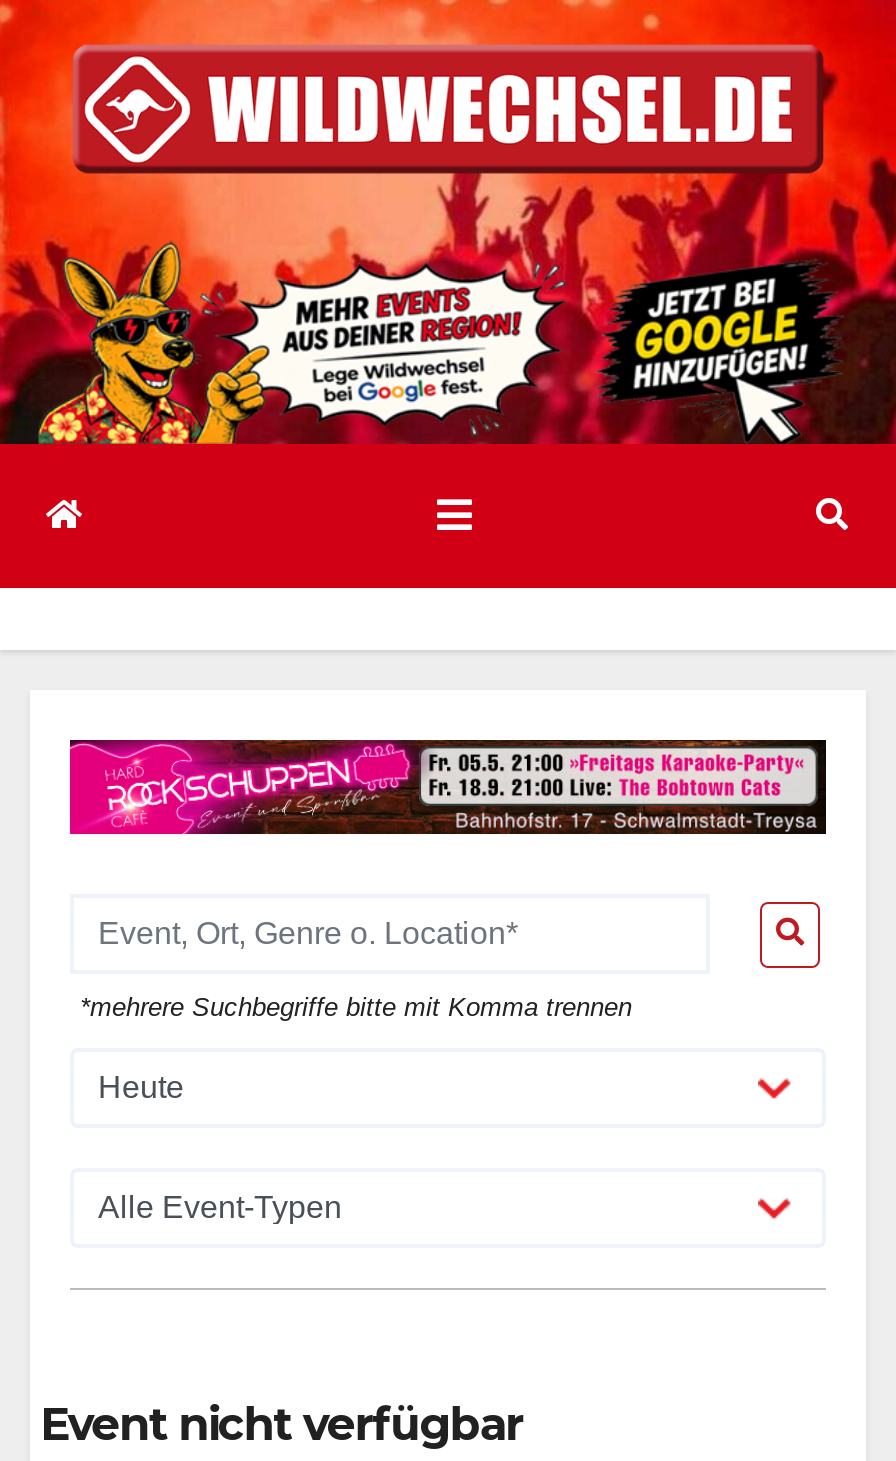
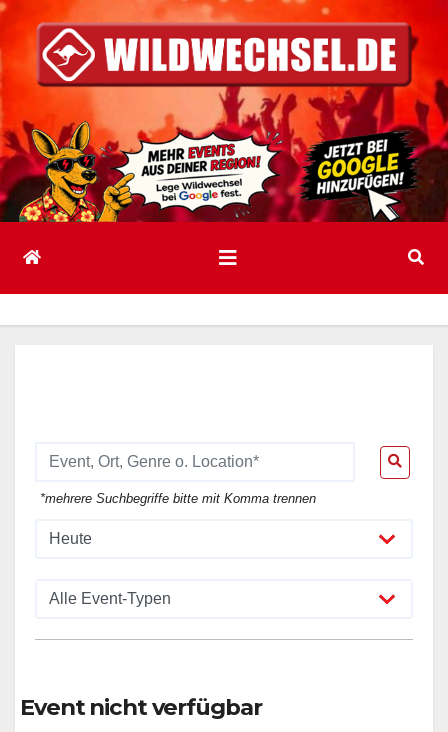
- [image]
